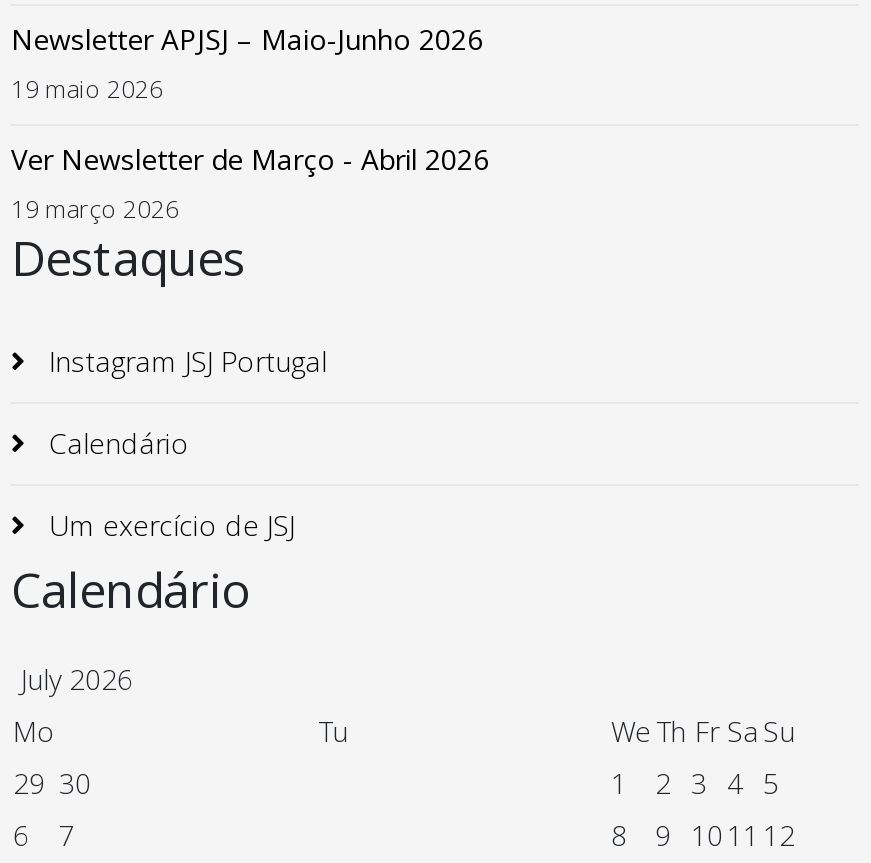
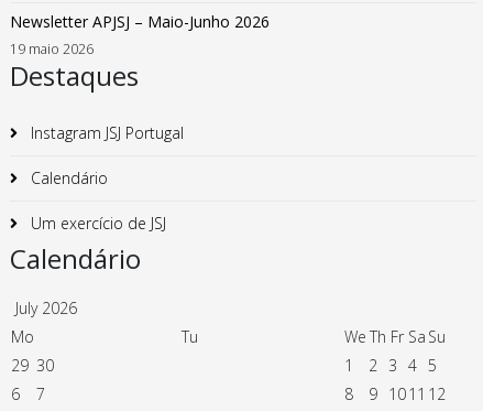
- Ver Newsletter de Março - Abril 2026
- 19 março 2026
